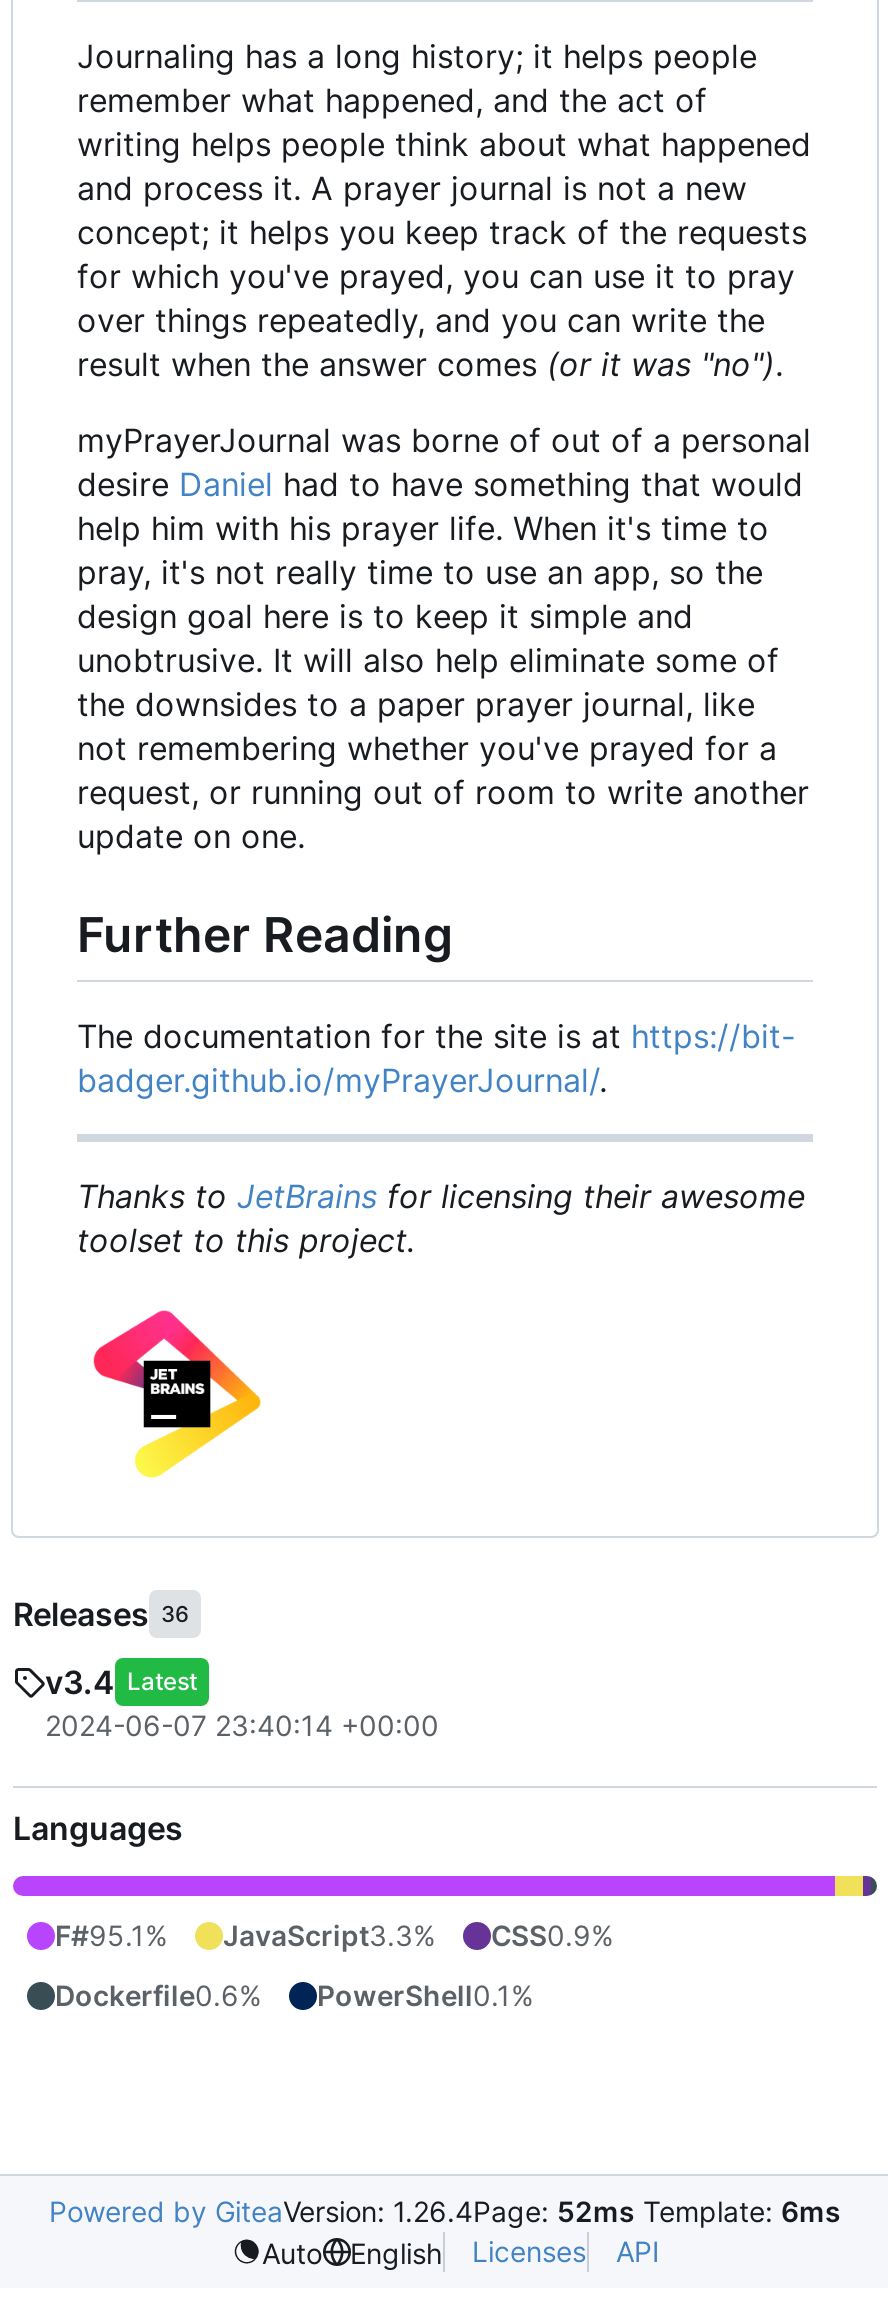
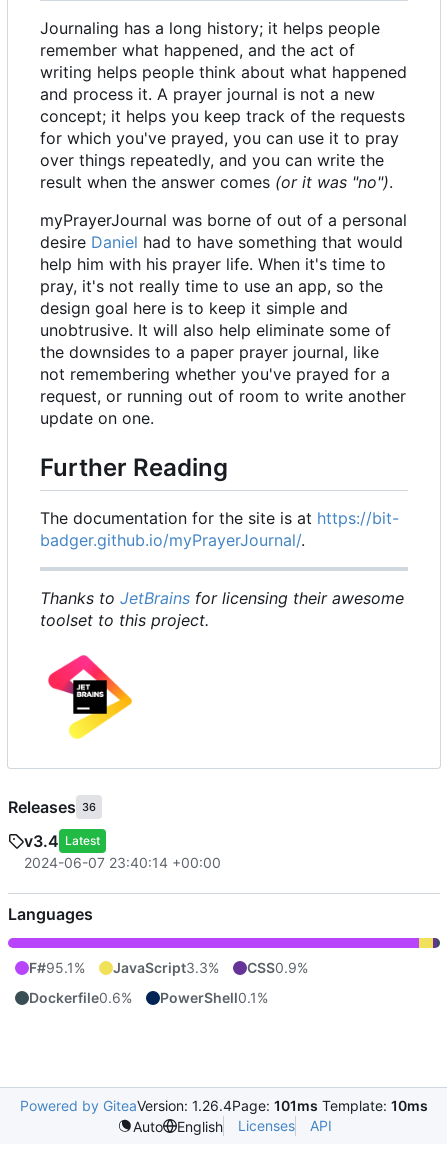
- Powered by GiteaVersion: 1.26.4Page: 52ms Template: 6ms
+ Powered by GiteaVersion: 1.26.4Page: 101ms Template: 10ms
